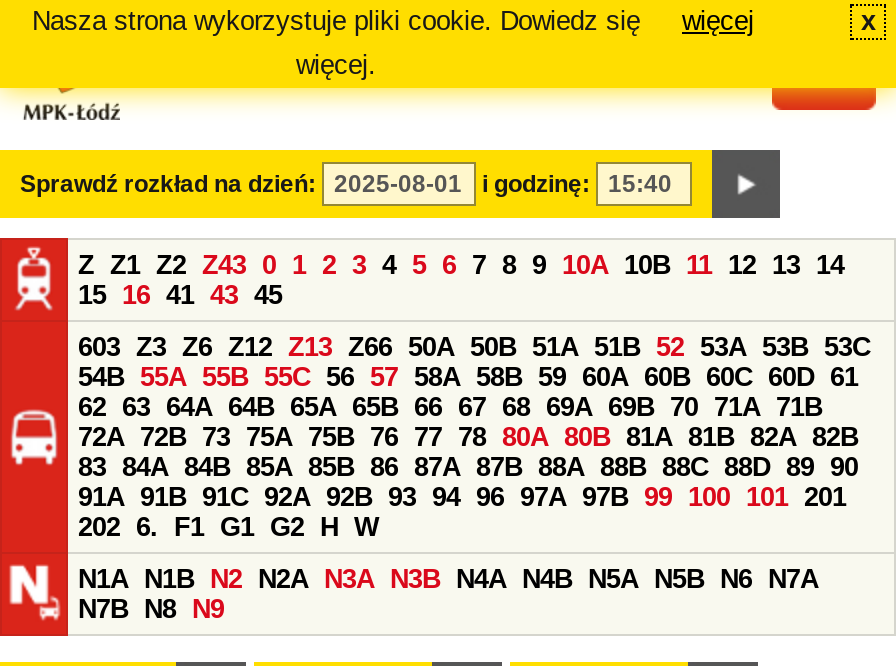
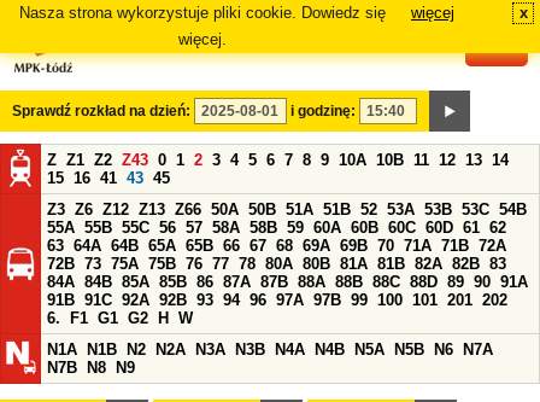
- 603 Z3 Z6 Z12 Z13 Z66 50A 50B 51A 51B 52 53A 53B 53C
- 54B 55A 55B 55C 56 57 58A 58B 59 60A 60B 60C 60D 61
- 62 63 64A 64B 65A 65B 66 67 68 69A 69B 70 71A 71B
- 72A 72B 73 75A 75B 76 77 78 80A 80B 81A 81B 82A 82B
- 83 84A 84B 85A 85B 86 87A 87B 88A 88B 88C 88D 89 90
- 91A 91B 91C 92A 92B 93 94 96 97A 97B 99 100 101 201
- 202 6. F1 G1 G2 H W
+ Z3 Z6 Z12 Z13 Z66 50A 50B 51A 51B 52 53A 53B 53C 54B
+ 55A 55B 55C 56 57 58A 58B 59 60A 60B 60C 60D 61 62
+ 63 64A 64B 65A 65B 66 67 68 69A 69B 70 71A 71B 72A
+ 72B 73 75A 75B 76 77 78 80A 80B 81A 81B 82A 82B 83
+ 84A 84B 85A 85B 86 87A 87B 88A 88B 88C 88D 89 90 91A
+ 91B 91C 92A 92B 93 94 96 97A 97B 99 100 101 201 202
+ 6. F1 G1 G2 H W
